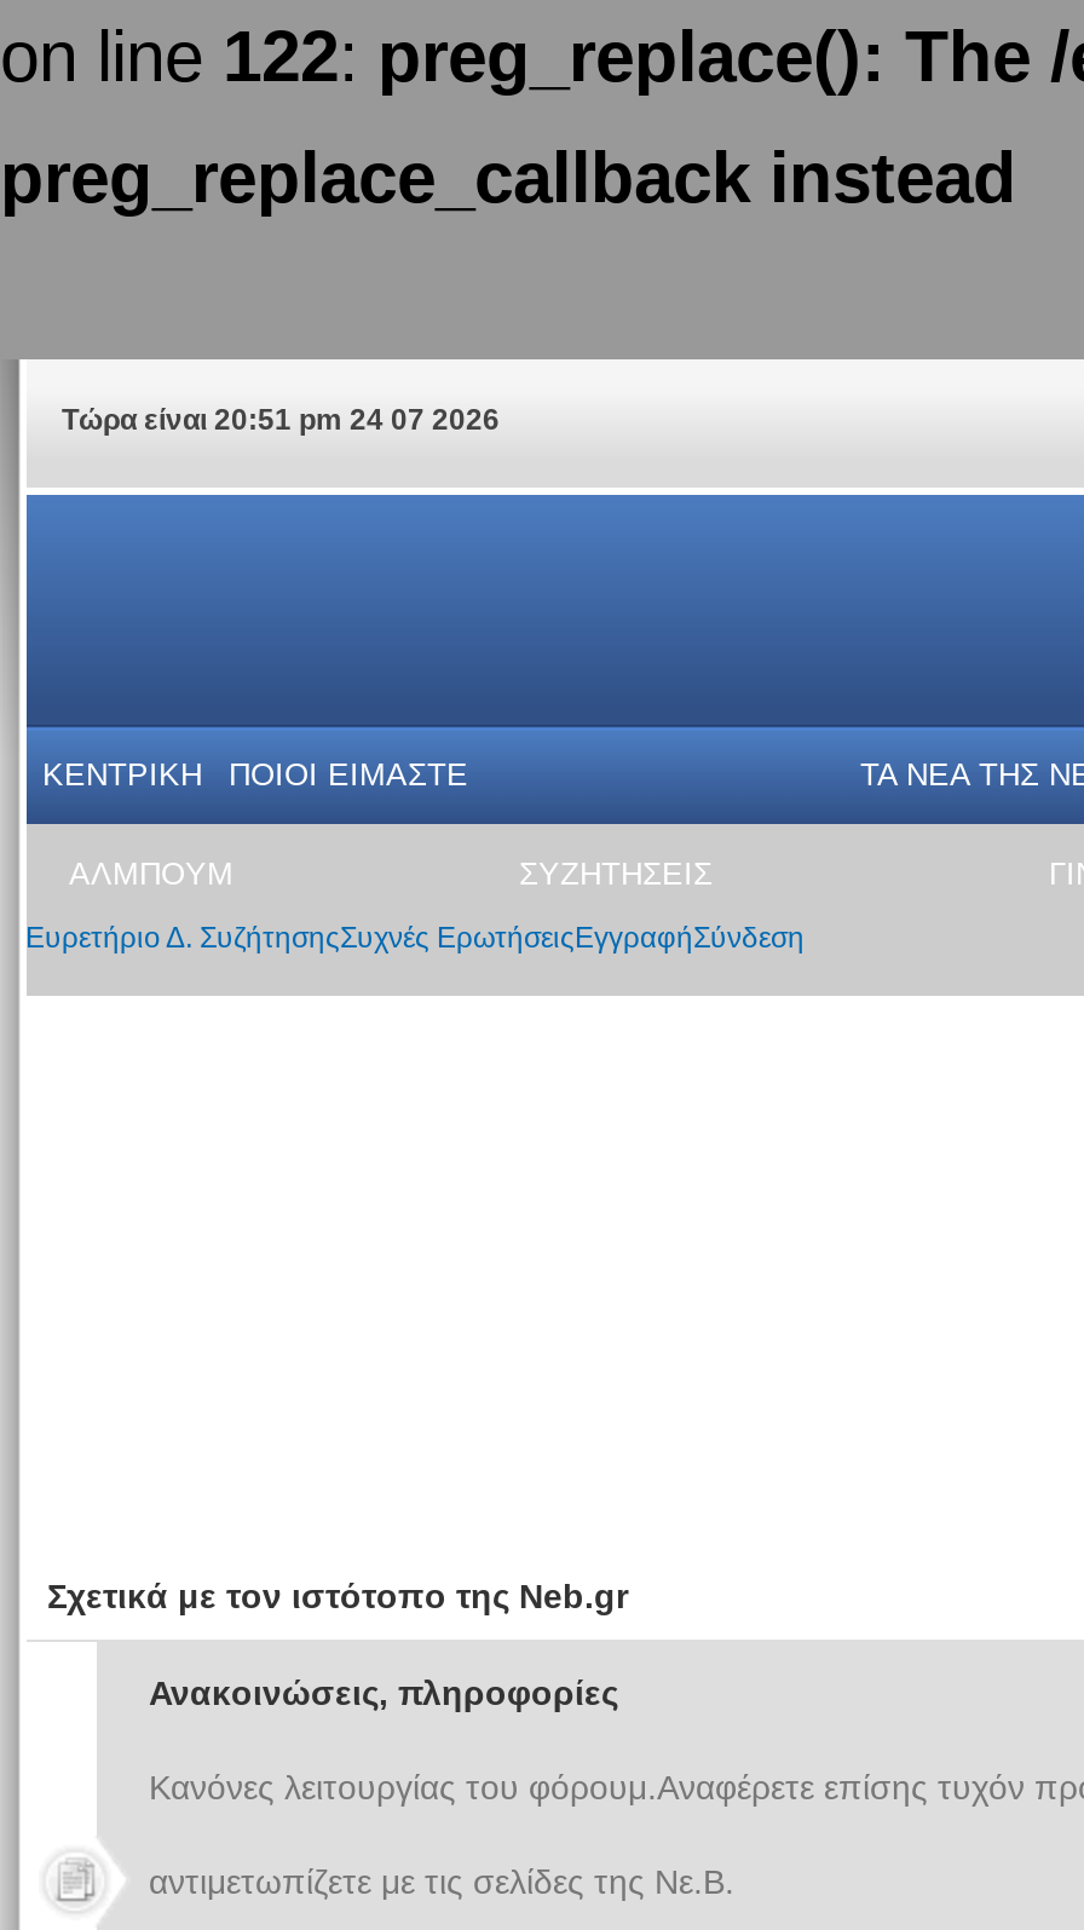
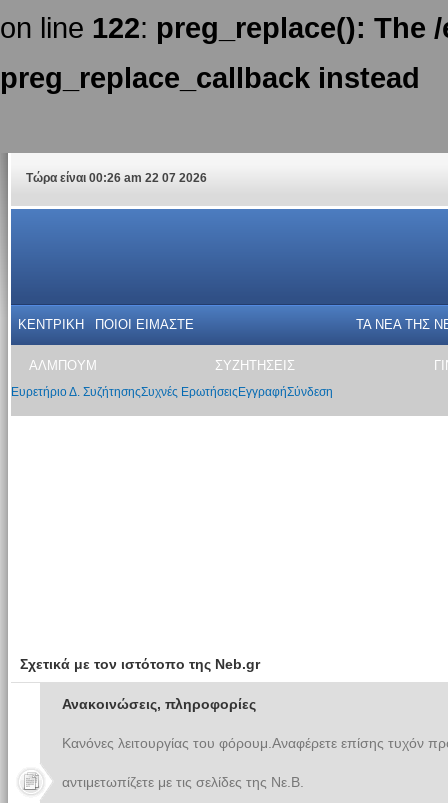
- Τώρα είναι 20:51 pm 24 07 2026
+ Τώρα είναι 00:26 am 22 07 2026
